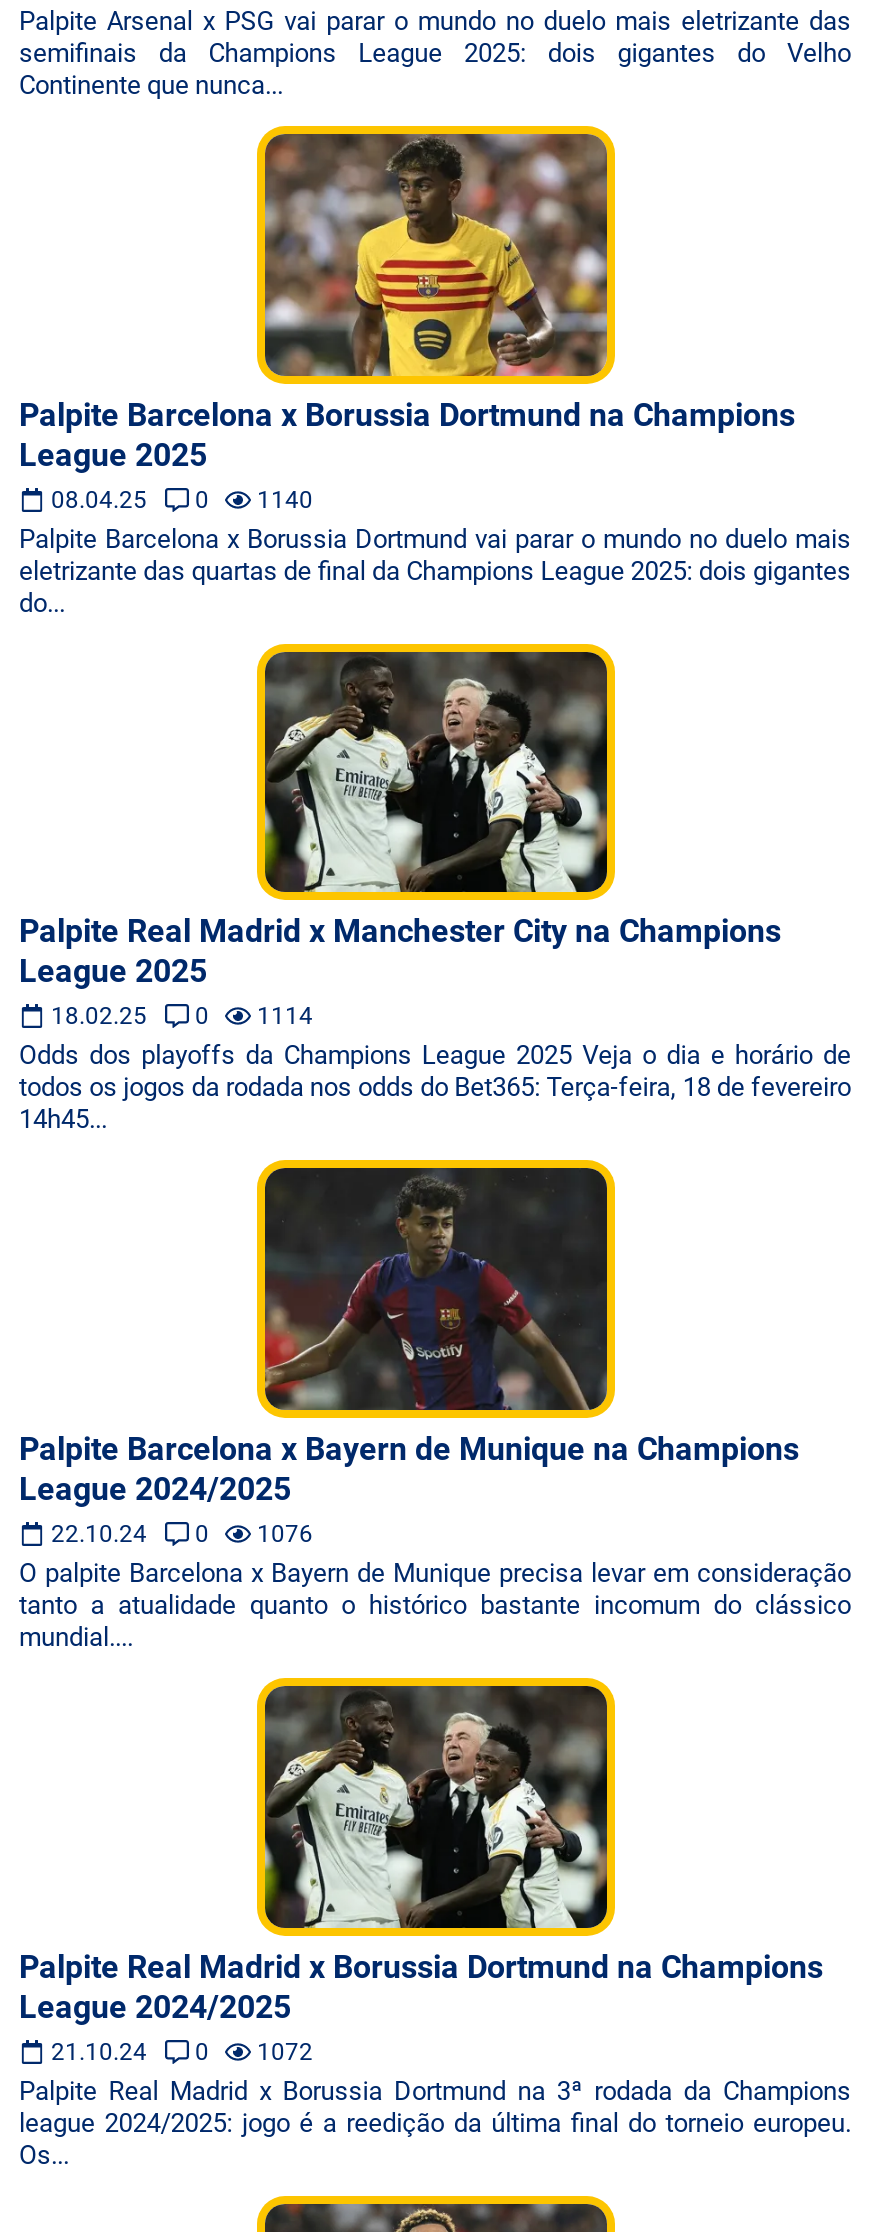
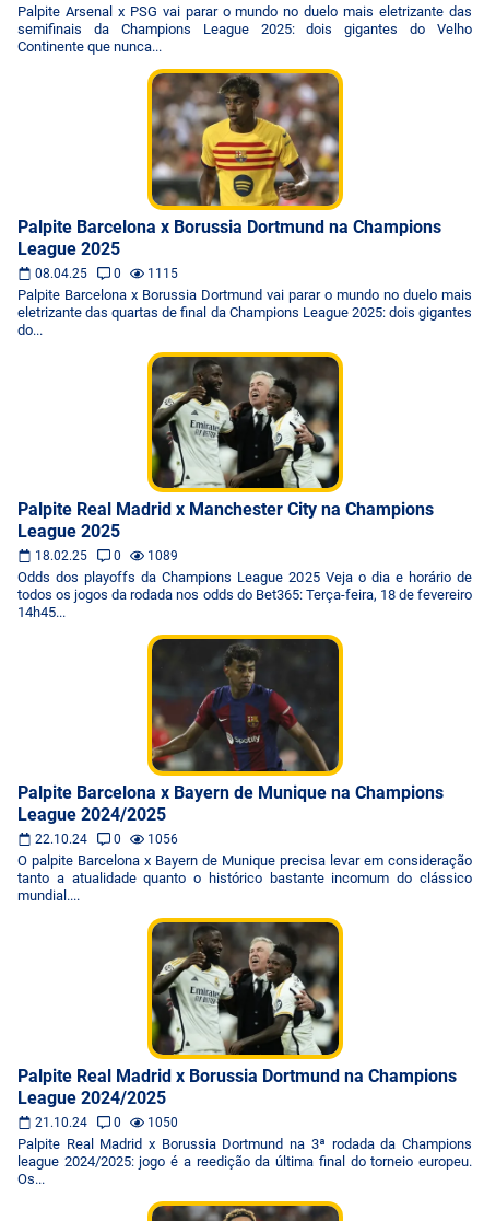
- 08.04.25 0 1140
+ 08.04.25 0 1115

- 18.02.25 0 1114
+ 18.02.25 0 1089

- 22.10.24 0 1076
+ 22.10.24 0 1056

- 21.10.24 0 1072
+ 21.10.24 0 1050
